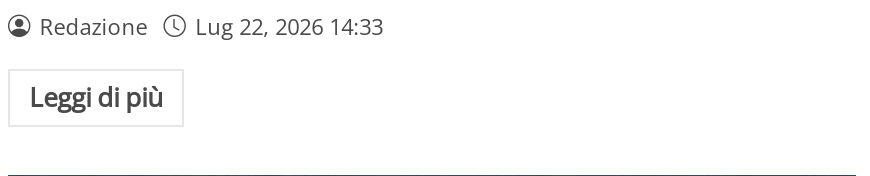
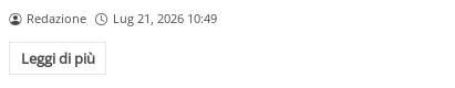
- Redazione Lug 22, 2026 14:33
+ Redazione Lug 21, 2026 10:49
